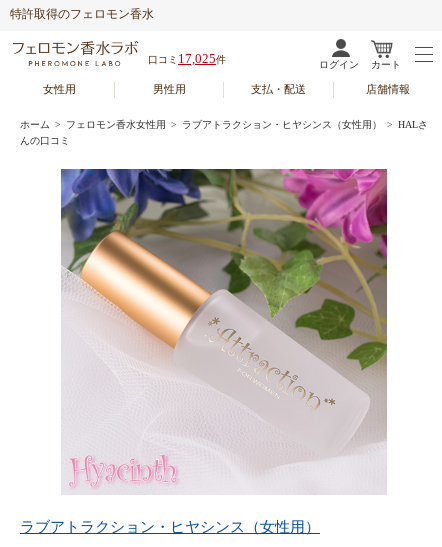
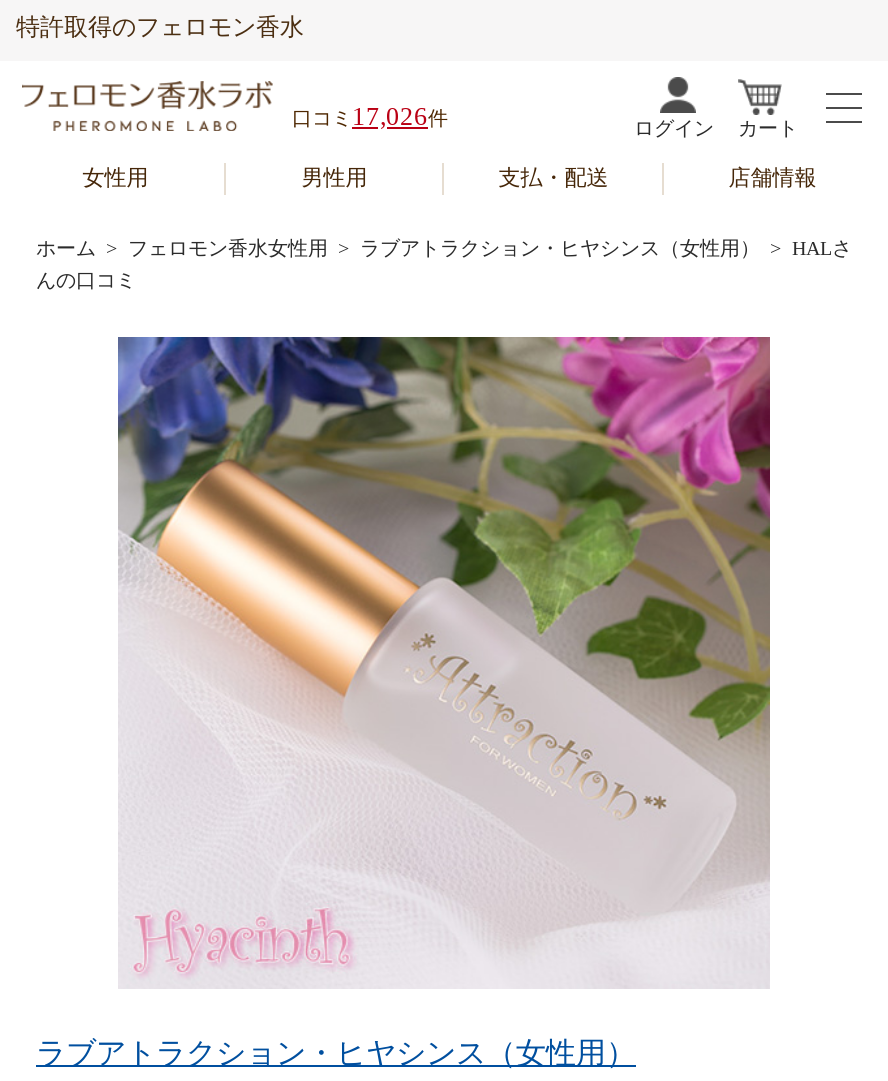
- 口コミ17,025件
+ 口コミ17,026件
